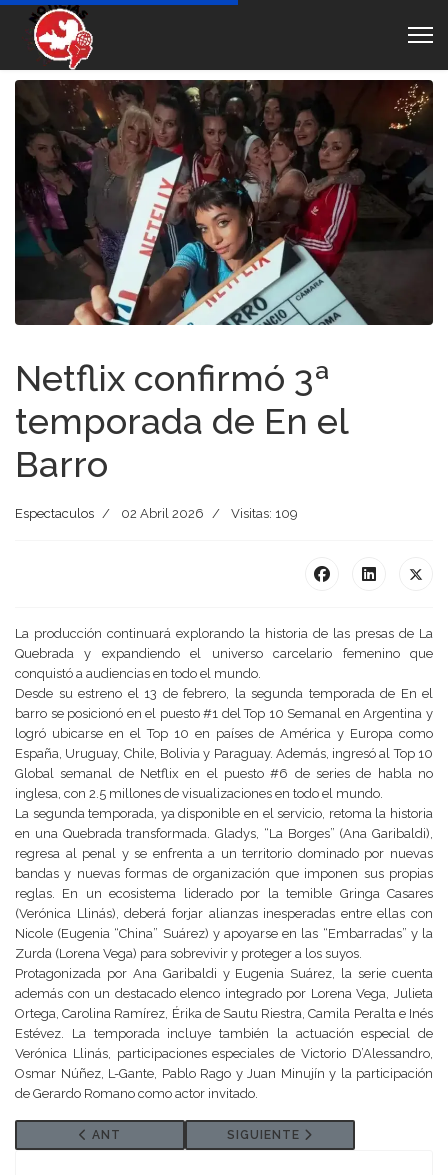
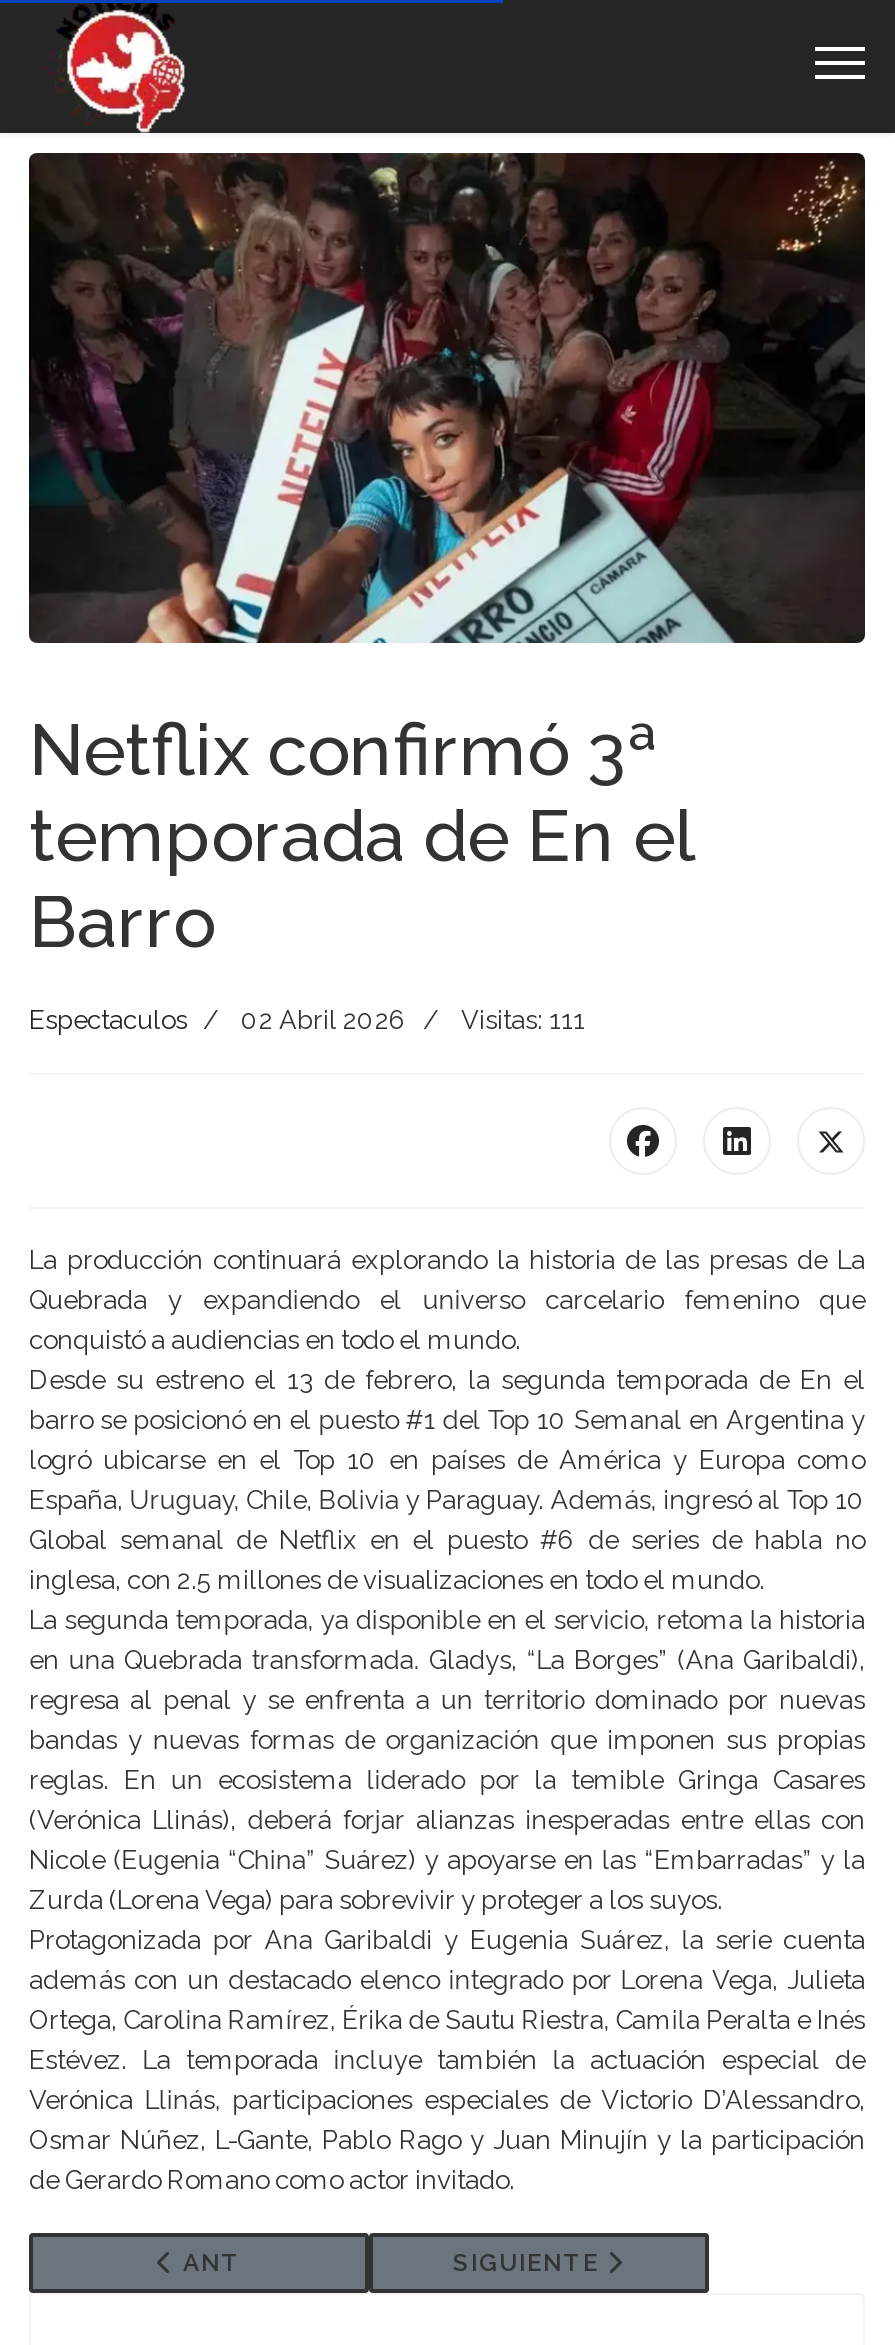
- Espectaculos 02 Abril 2026 Visitas: 109
+ Espectaculos 02 Abril 2026 Visitas: 111
